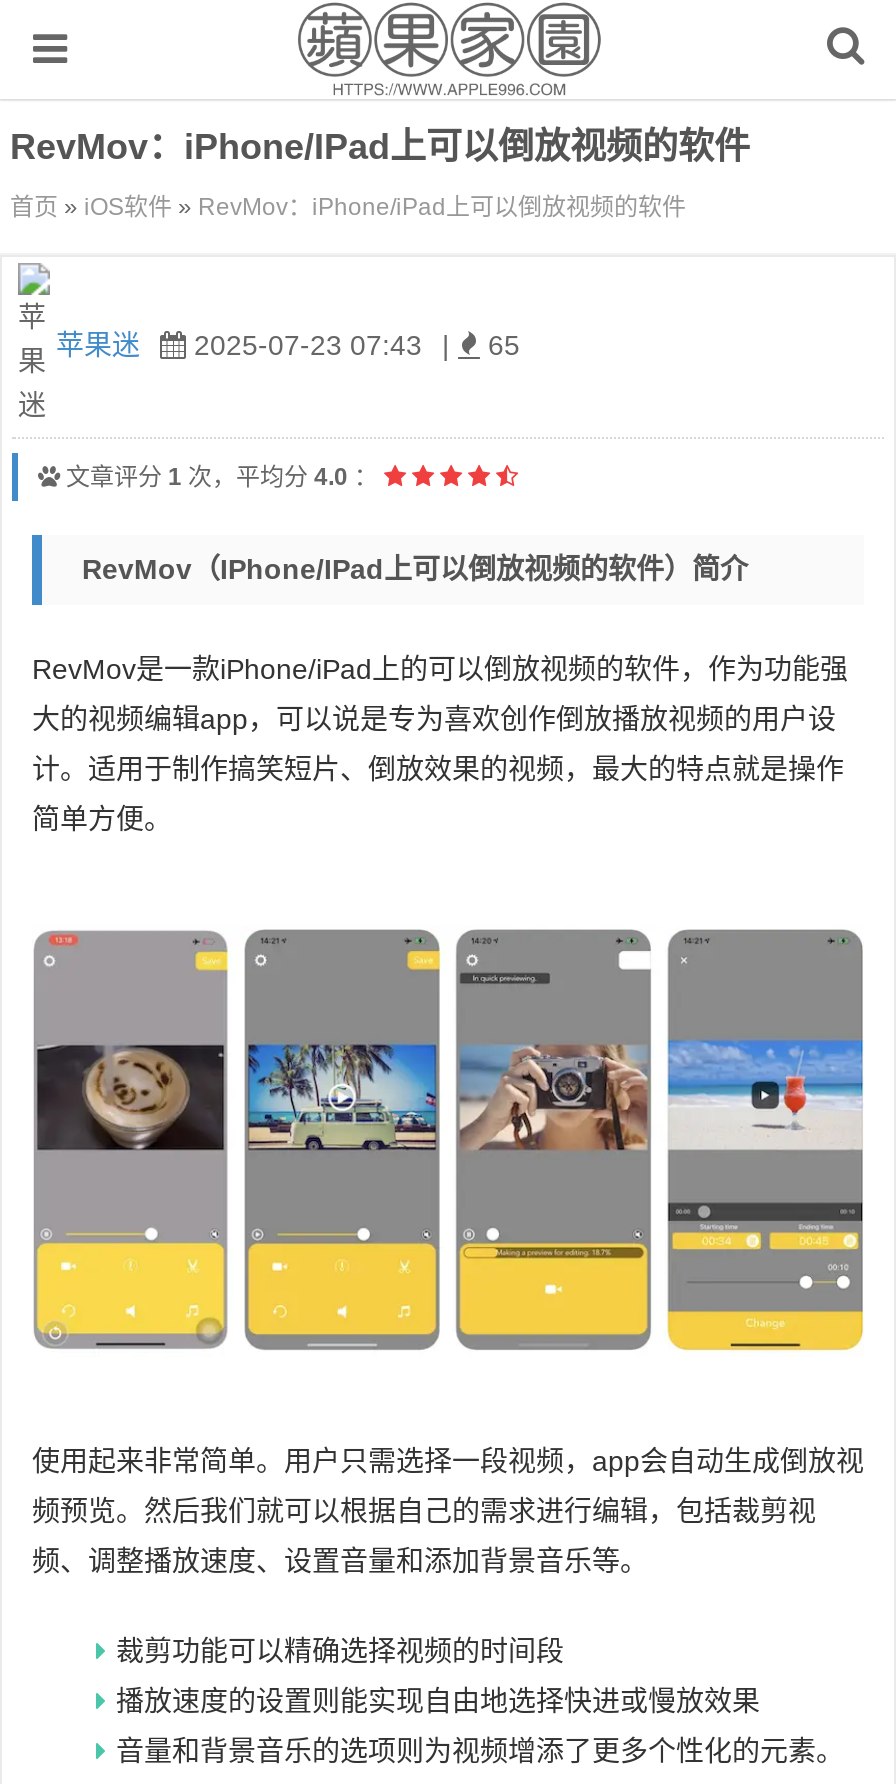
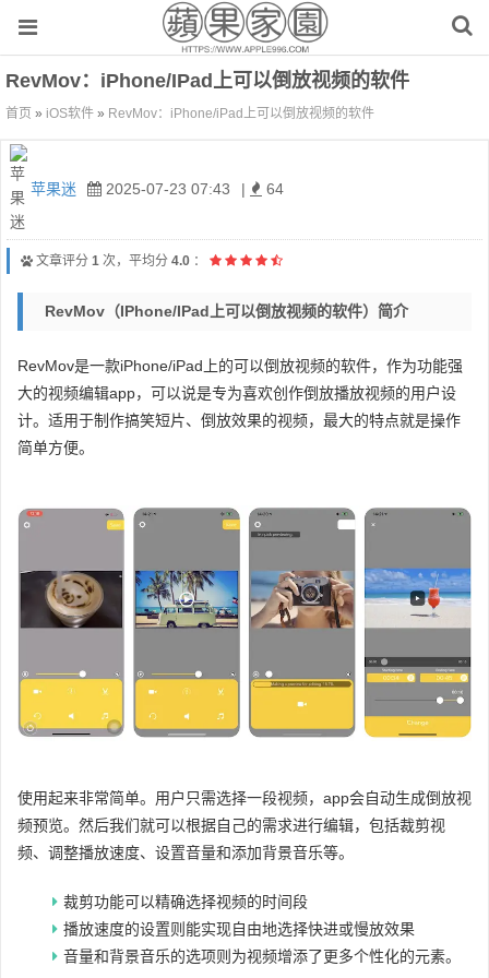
- 65
+ 64
